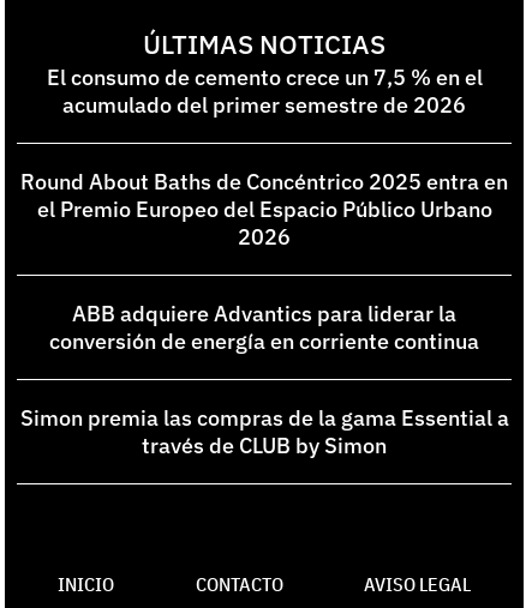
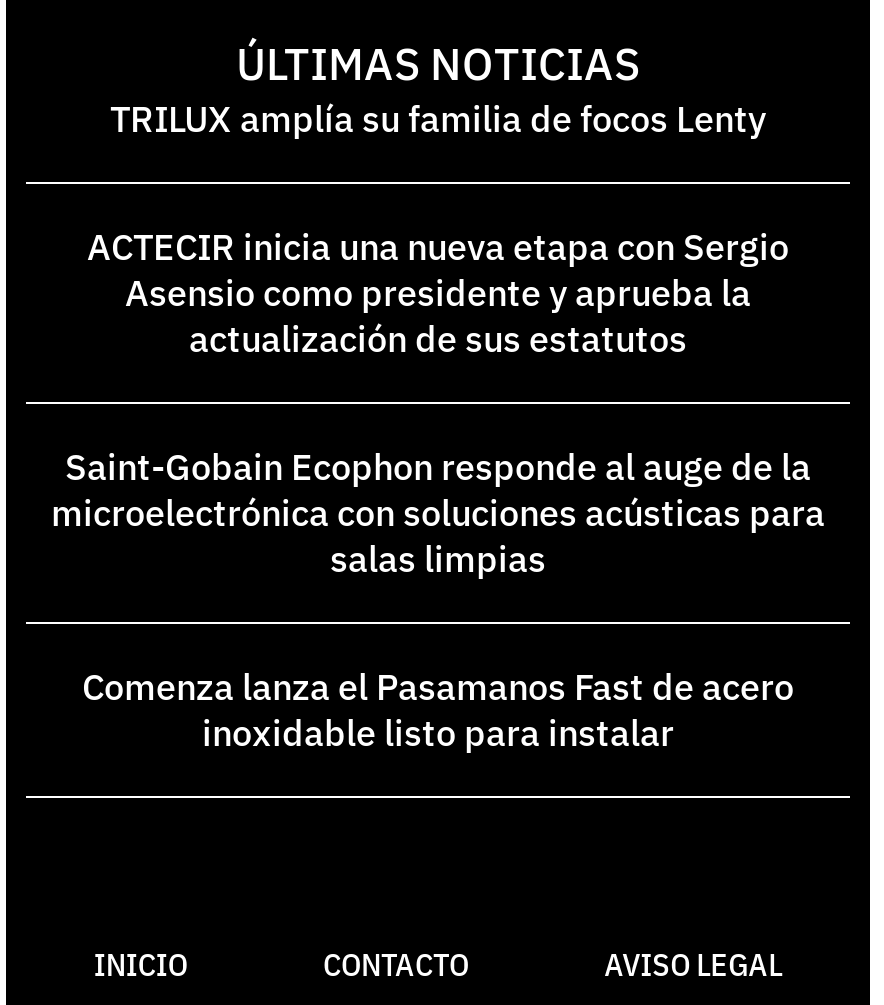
- El consumo de cemento crece un 7,5 % en el
- acumulado del primer semestre de 2026
+ TRILUX amplía su familia de focos Lenty

- Round About Baths de Concéntrico 2025 entra en
- el Premio Europeo del Espacio Público Urbano
- 2026
+ ACTECIR inicia una nueva etapa con Sergio
+ Asensio como presidente y aprueba la
+ actualización de sus estatutos

- ABB adquiere Advantics para liderar la
- conversión de energía en corriente continua
+ Saint-Gobain Ecophon responde al auge de la
+ microelectrónica con soluciones acústicas para
+ salas limpias

- Simon premia las compras de la gama Essential a
- través de CLUB by Simon
+ Comenza lanza el Pasamanos Fast de acero
+ inoxidable listo para instalar
